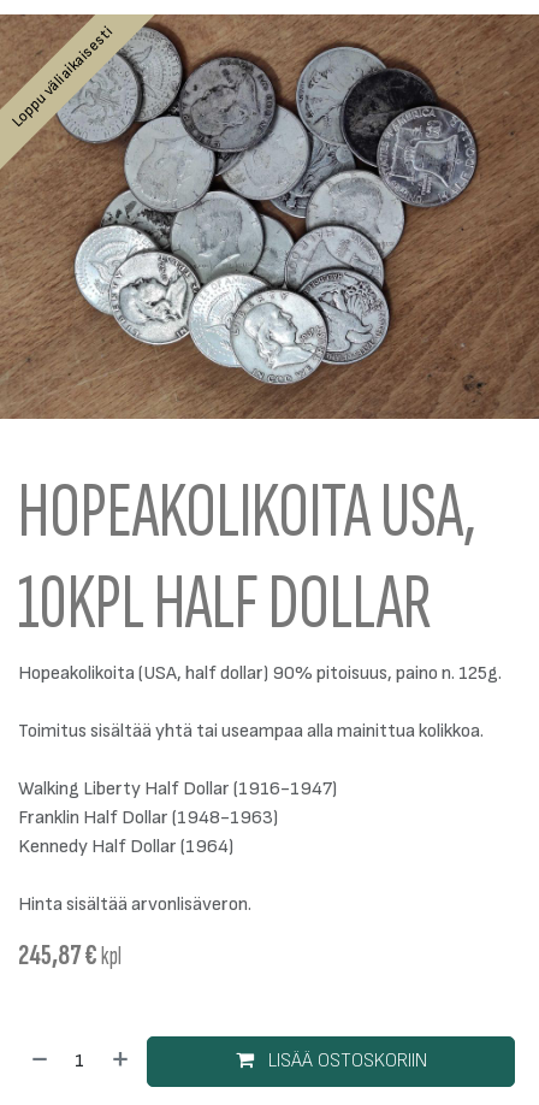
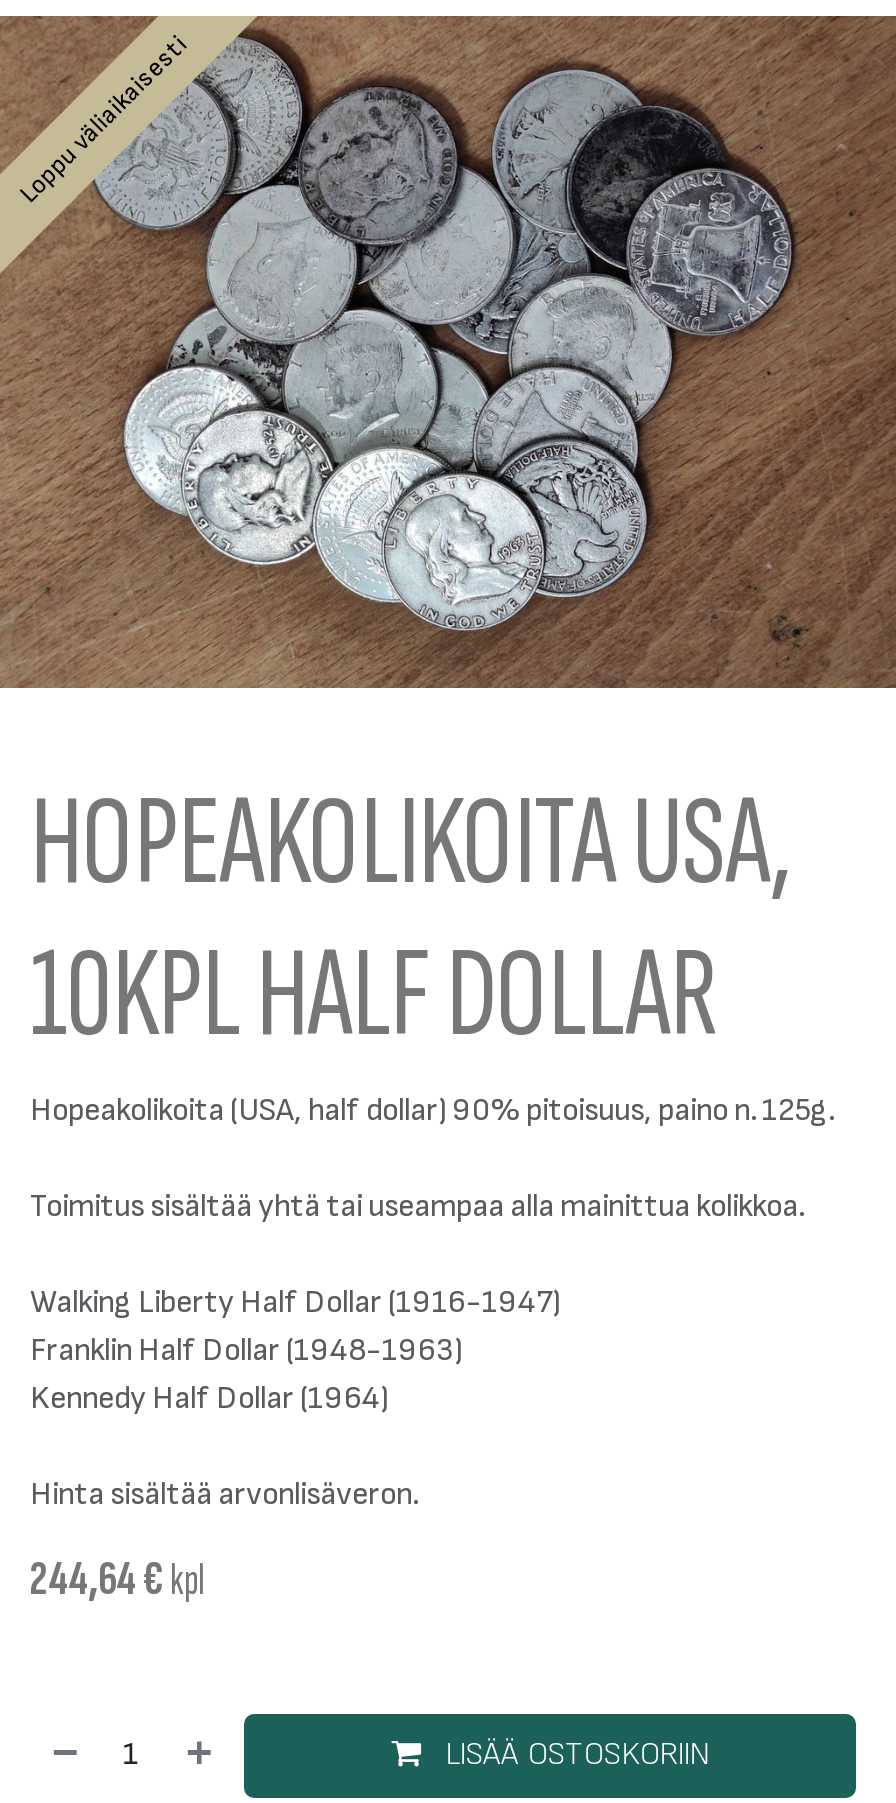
- 245,87€ kpl
+ 244,64€ kpl
